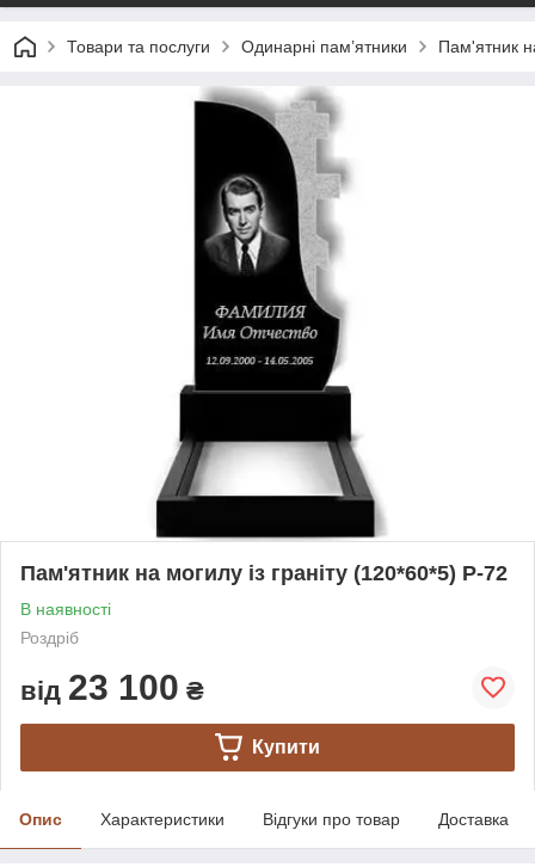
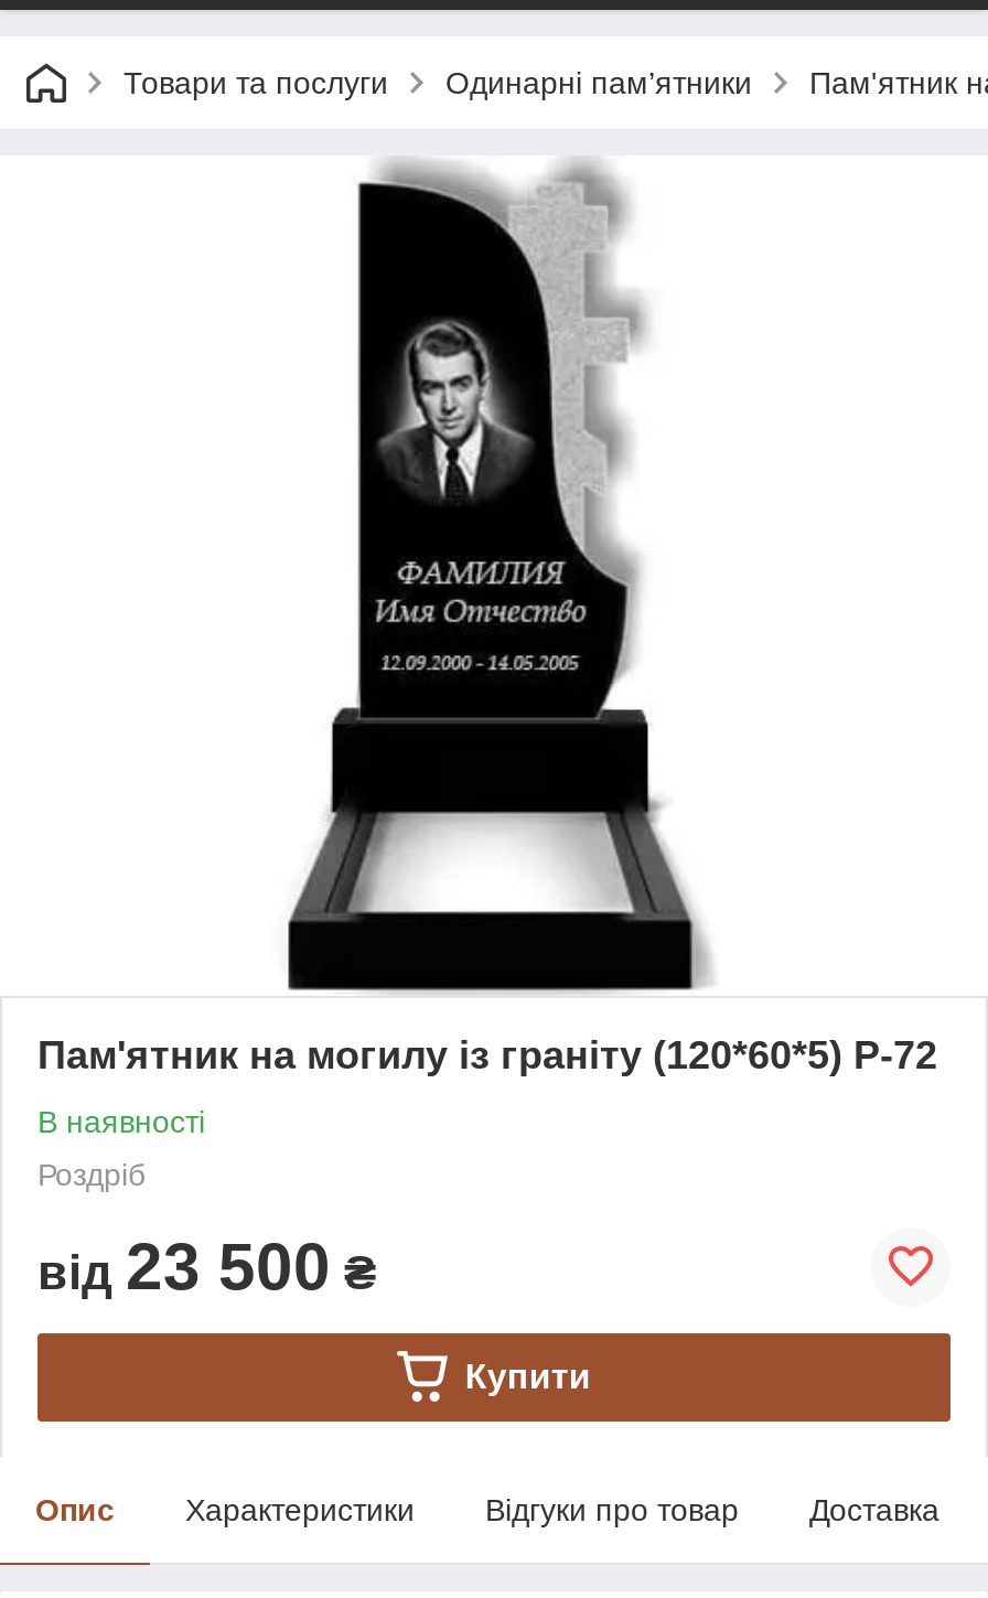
- від 23 100 ₴
+ від 23 500 ₴
